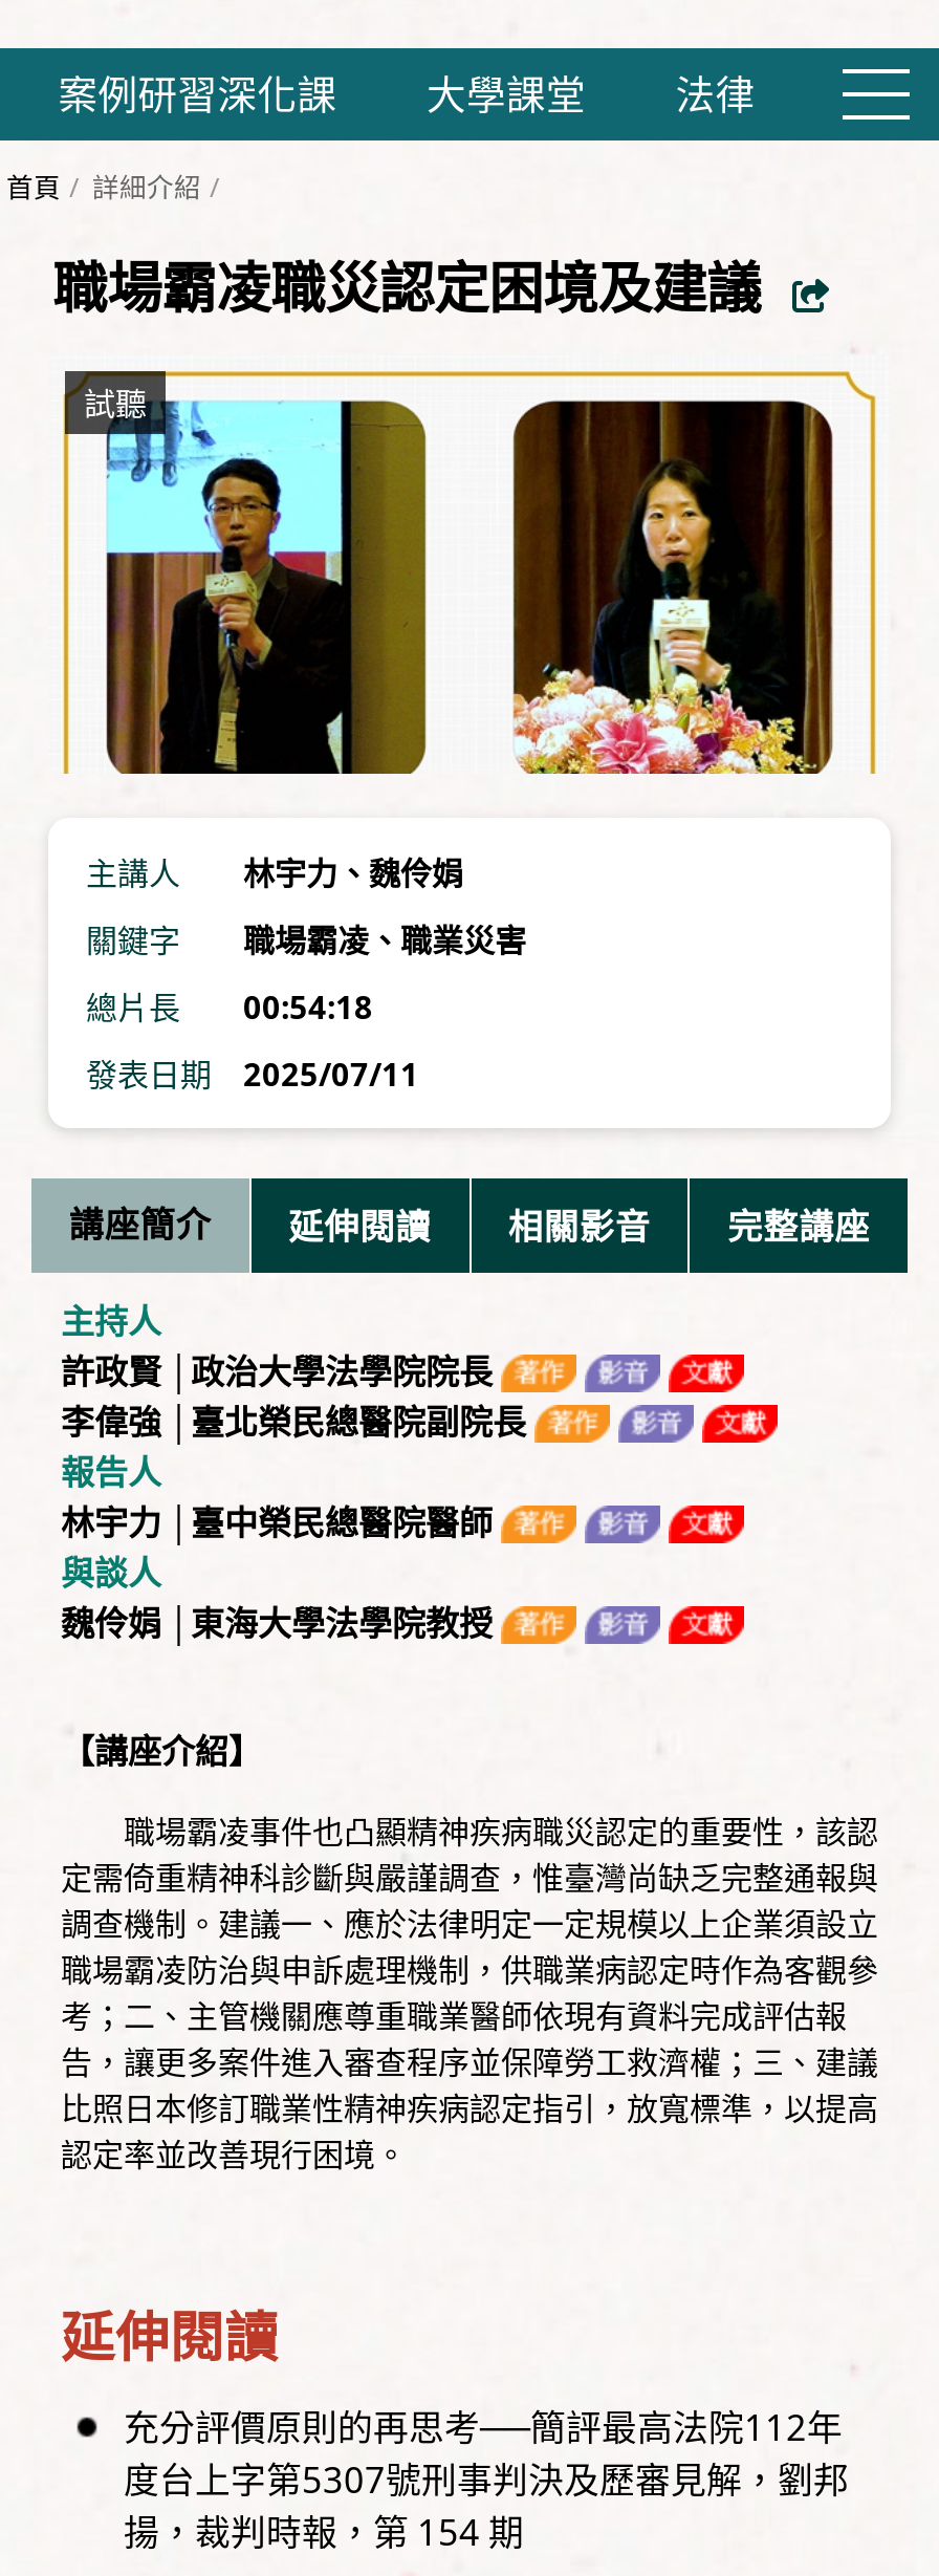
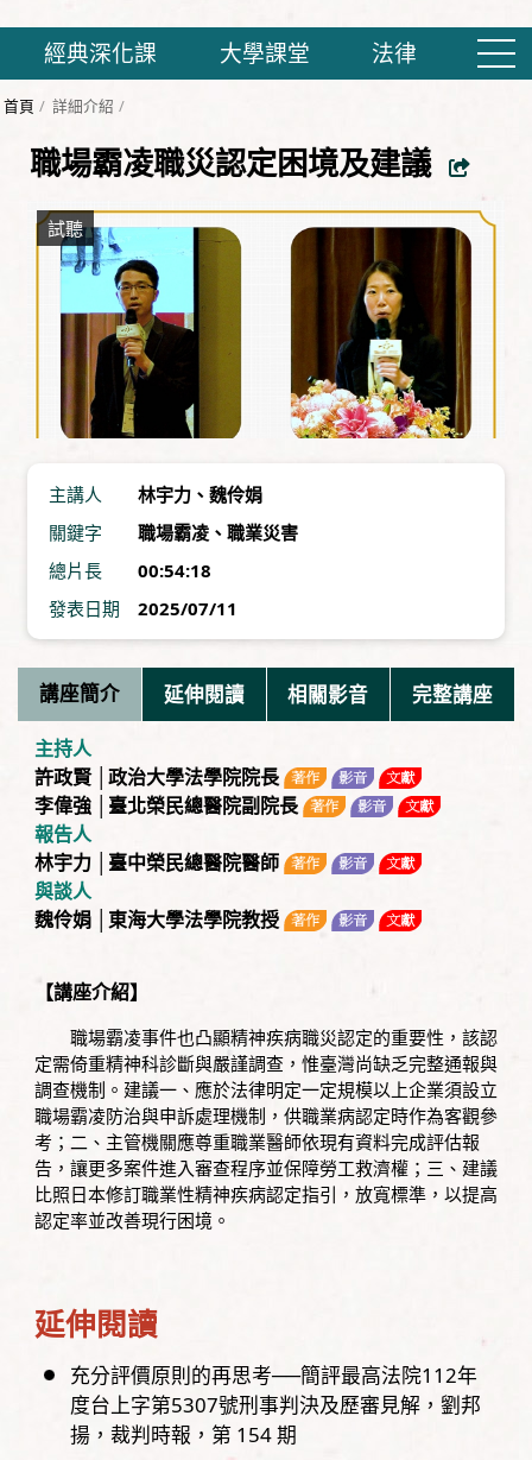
- 案例研習深化課
+ 經典深化課
